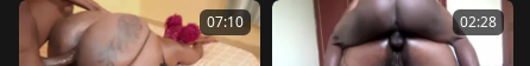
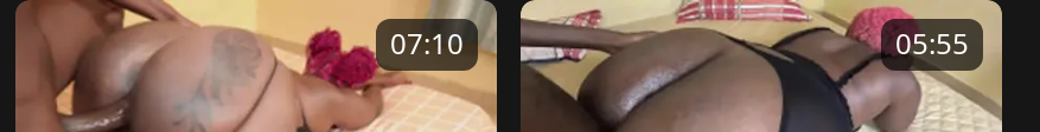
- 02:28
+ 05:55
